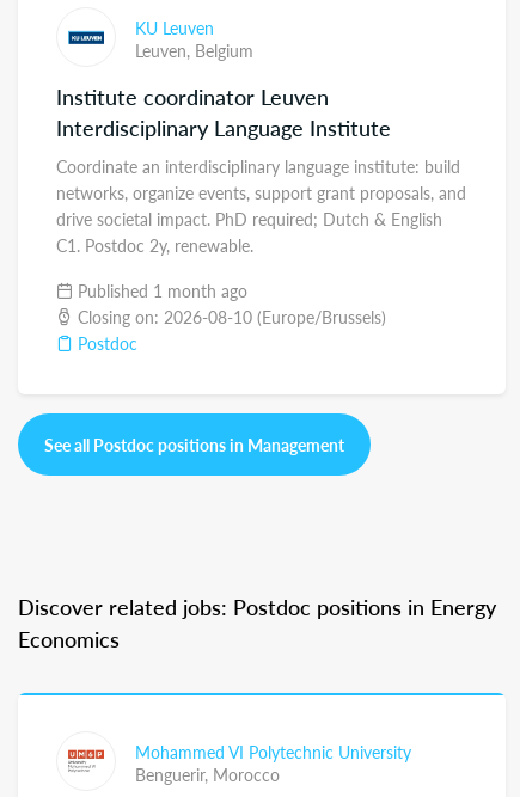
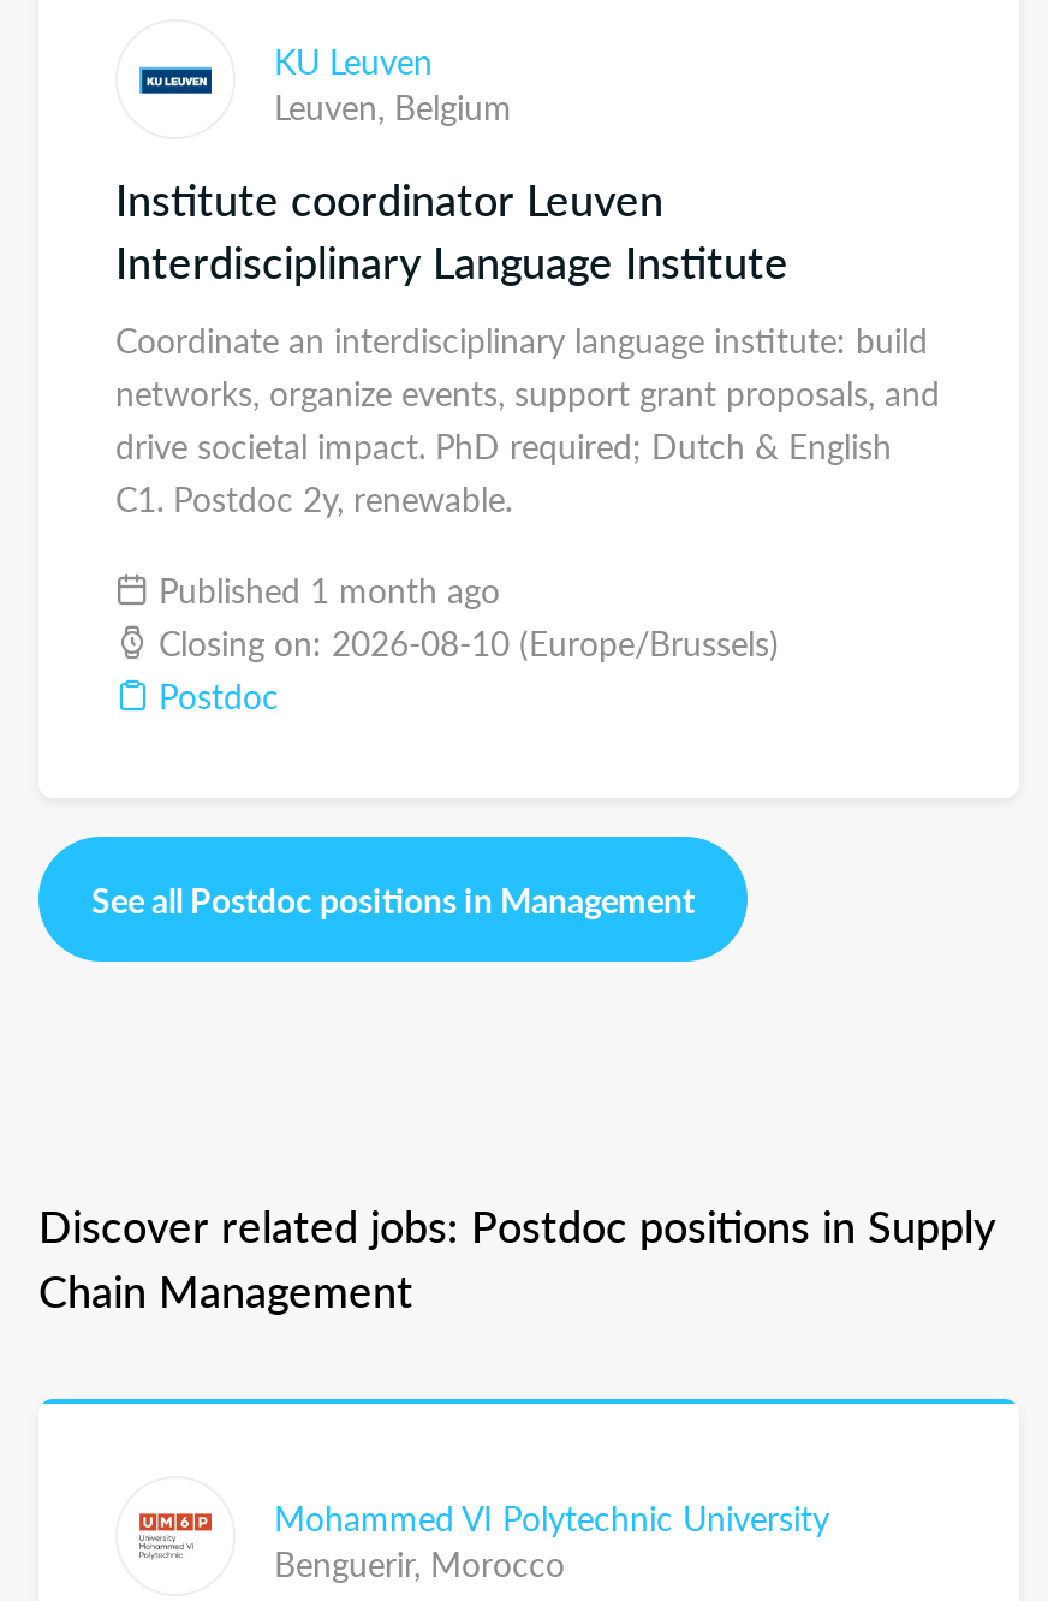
- Discover related jobs: Postdoc positions in Energy
- Economics
+ Discover related jobs: Postdoc positions in Supply
+ Chain Management
